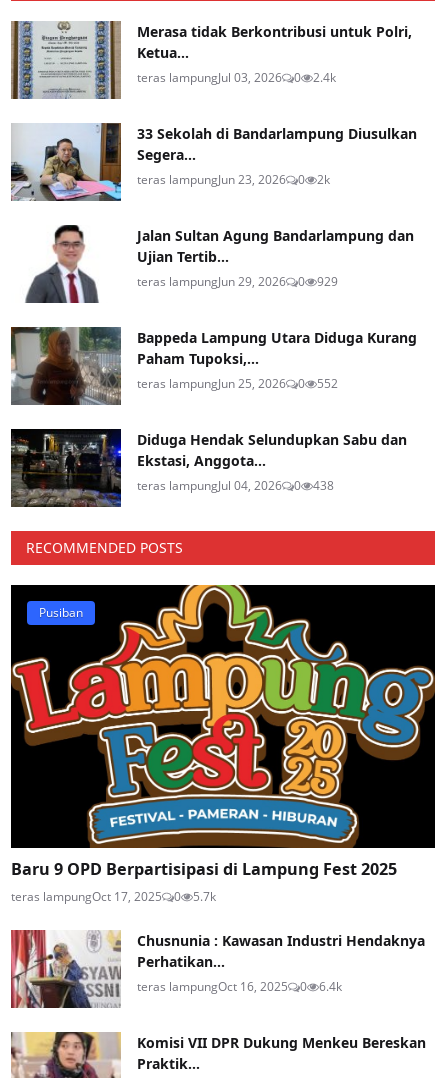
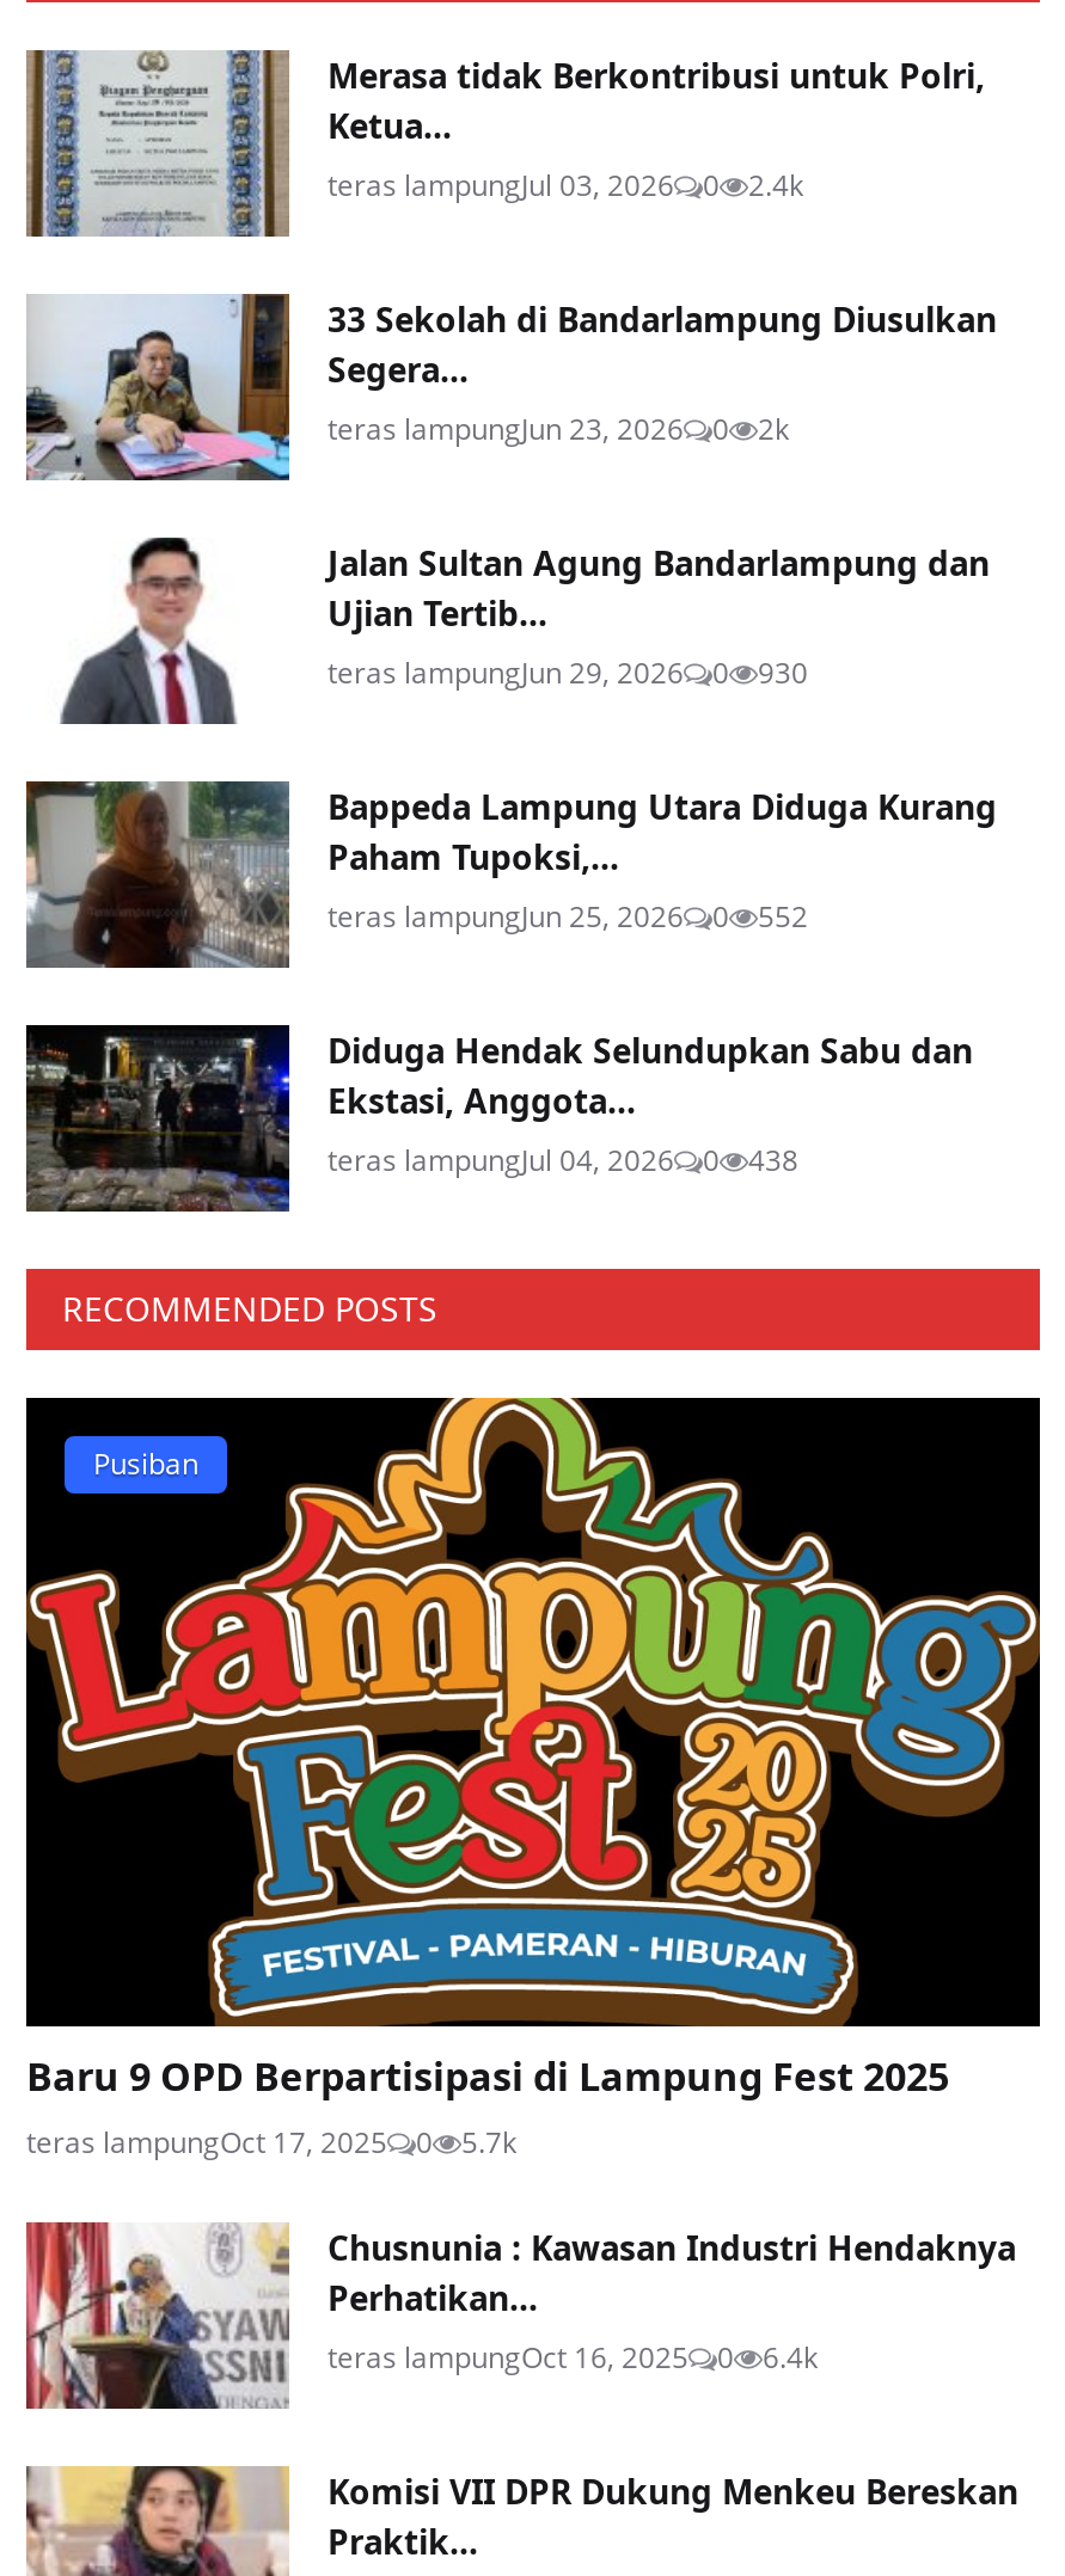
- teras lampungJun 29, 2026 0 929
+ teras lampungJun 29, 2026 0 930
